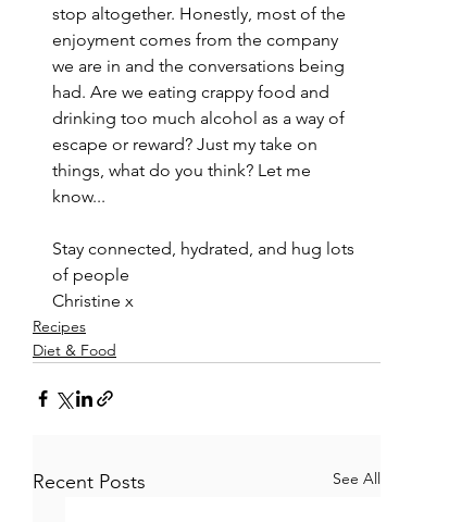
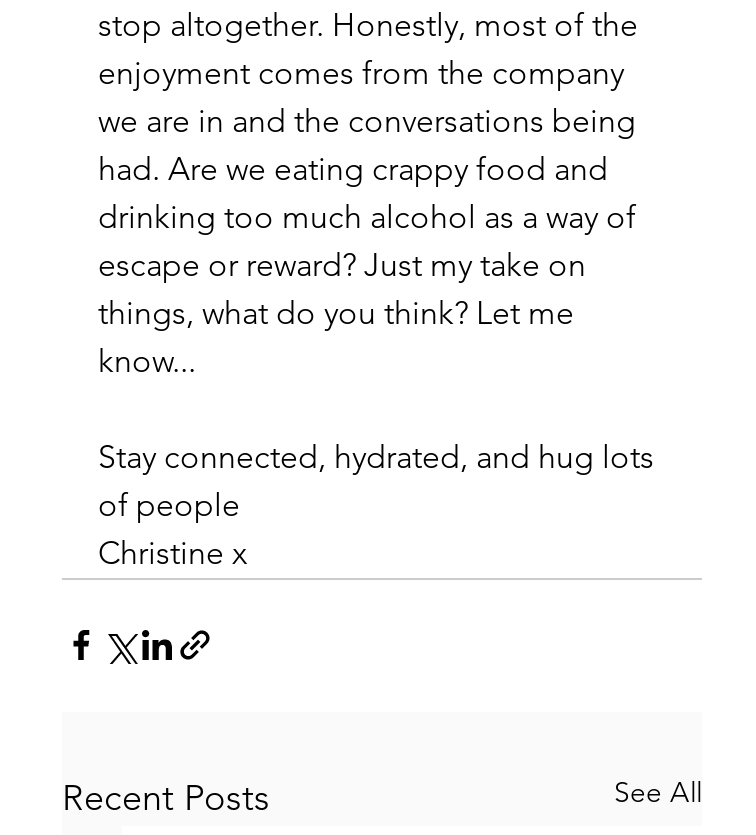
- Recipes
- Diet & Food
